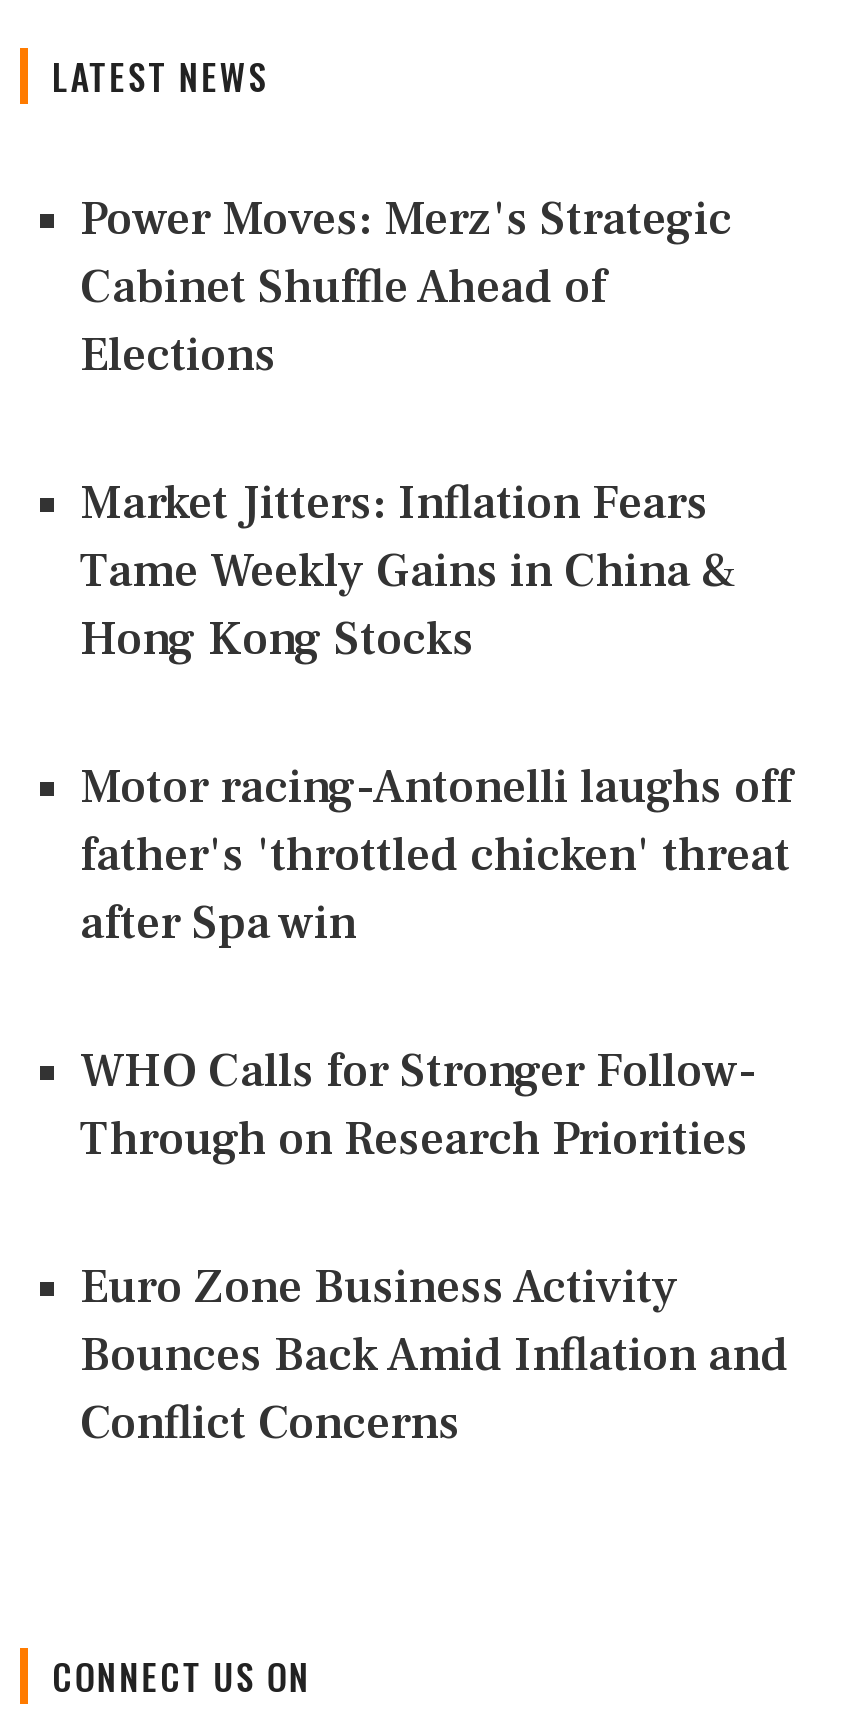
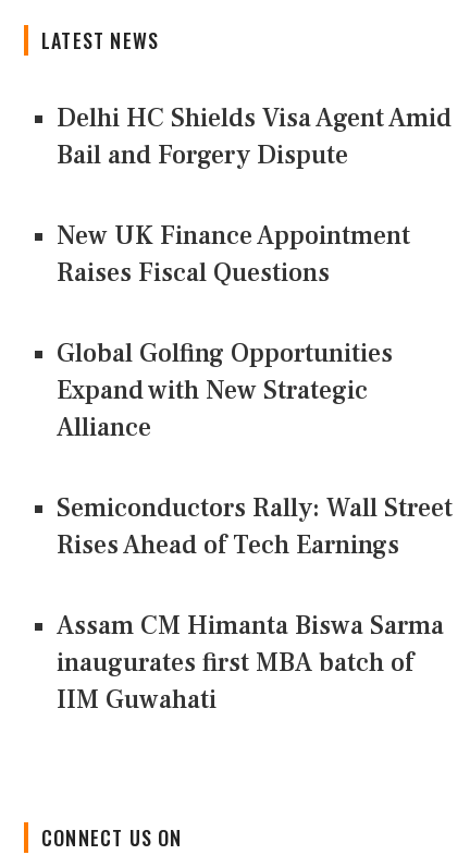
- Power Moves: Merz's Strategic
- Cabinet Shuffle Ahead of
- Elections
+ Delhi HC Shields Visa Agent Amid
+ Bail and Forgery Dispute

- Market Jitters: Inflation Fears
- Tame Weekly Gains in China &
- Hong Kong Stocks
+ New UK Finance Appointment
+ Raises Fiscal Questions

- Motor racing-Antonelli laughs off
- father's 'throttled chicken' threat
- after Spa win
+ Global Golfing Opportunities
+ Expand with New Strategic
+ Alliance

- WHO Calls for Stronger Follow-
- Through on Research Priorities
+ Semiconductors Rally: Wall Street
+ Rises Ahead of Tech Earnings

- Euro Zone Business Activity
- Bounces Back Amid Inflation and
- Conflict Concerns
+ Assam CM Himanta Biswa Sarma
+ inaugurates first MBA batch of
+ IIM Guwahati
